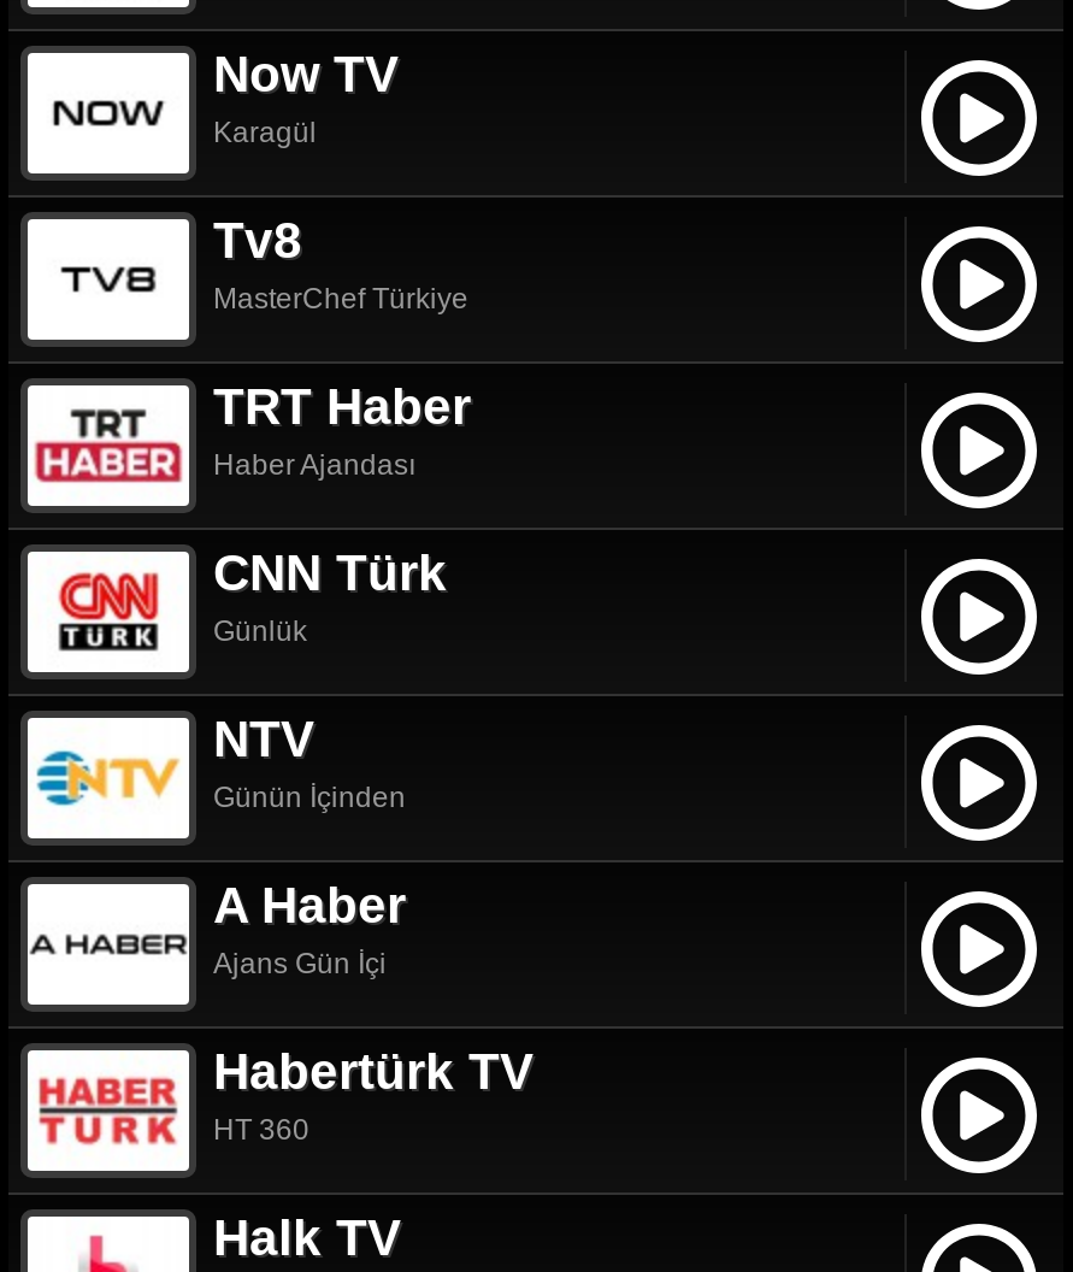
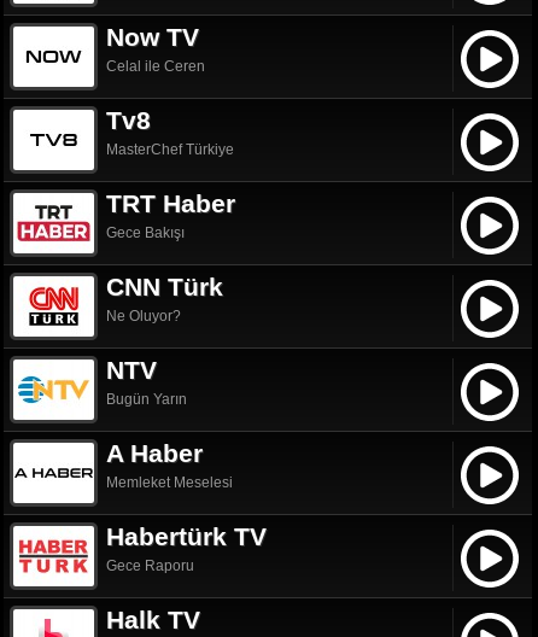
- Karagül
+ Celal ile Ceren

- Haber Ajandası
+ Gece Bakışı

- Günlük
+ Ne Oluyor?

- Günün İçinden
+ Bugün Yarın

- Ajans Gün İçi
+ Memleket Meselesi

- HT 360
+ Gece Raporu
